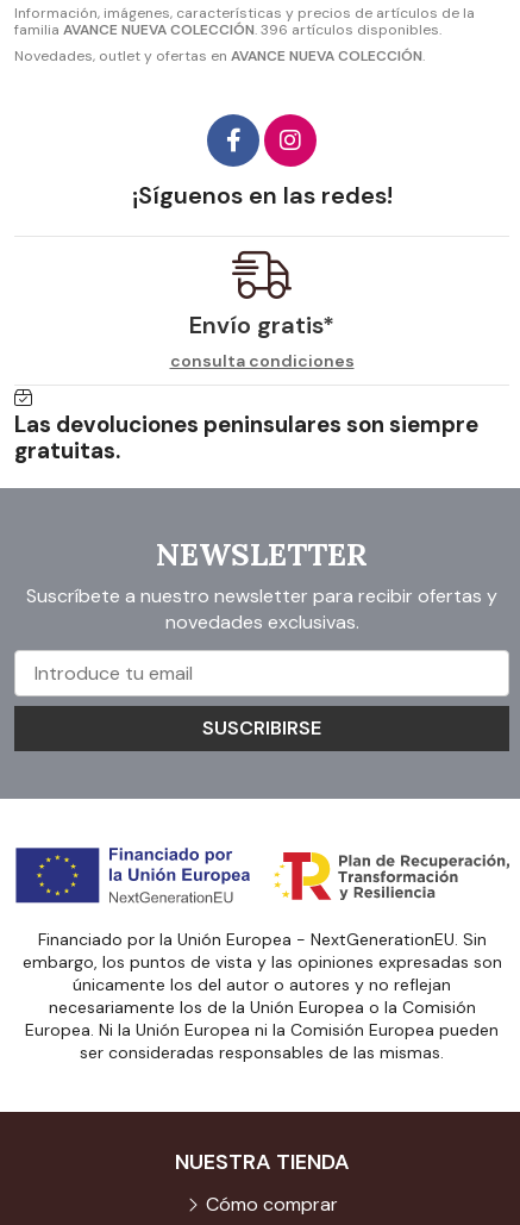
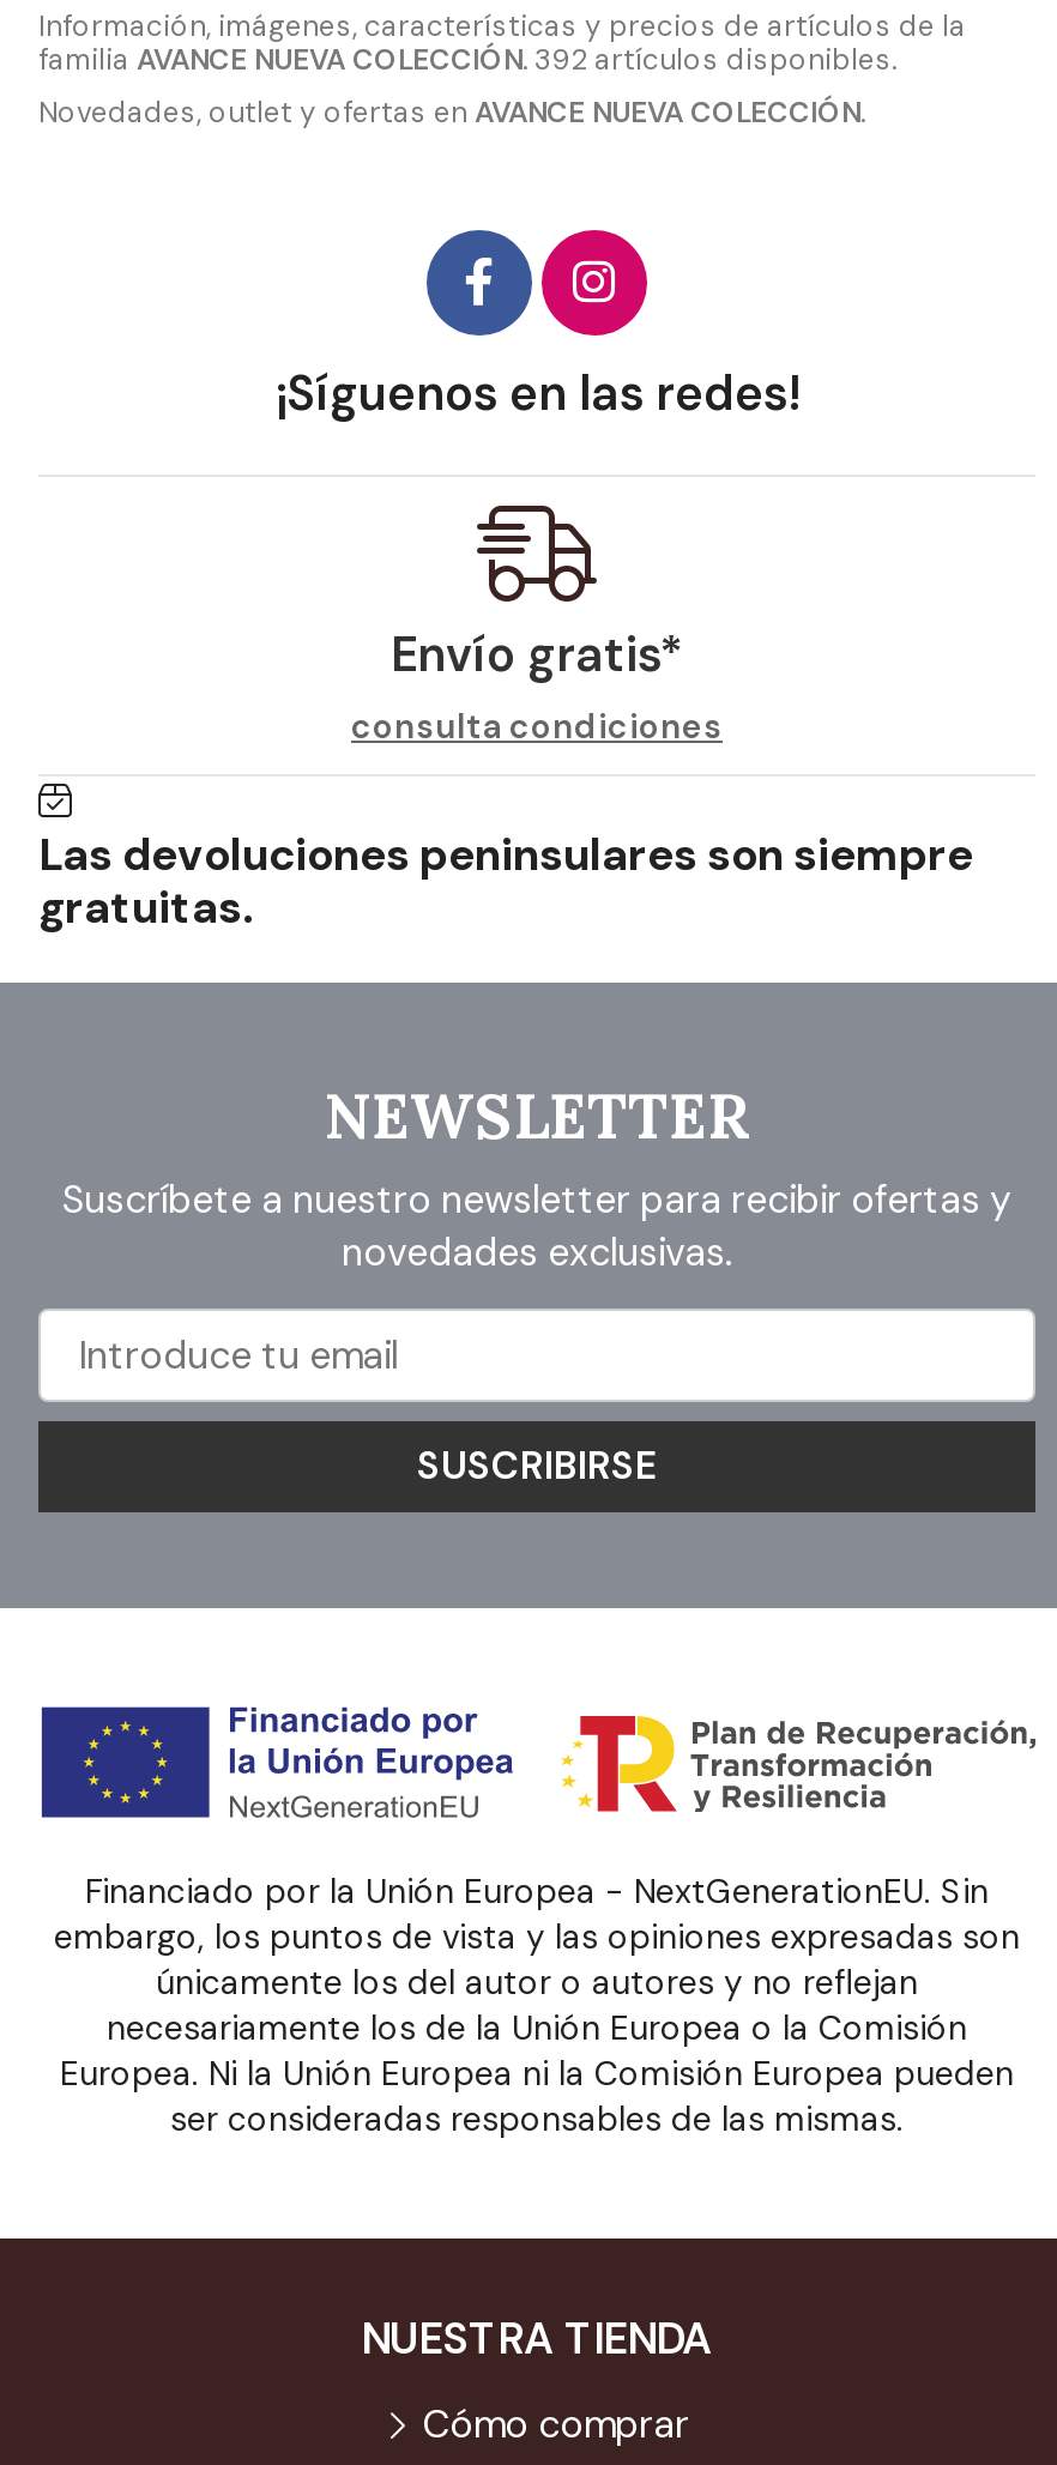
- familia AVANCE NUEVA COLECCIÓN. 396 artículos disponibles.
+ familia AVANCE NUEVA COLECCIÓN. 392 artículos disponibles.
